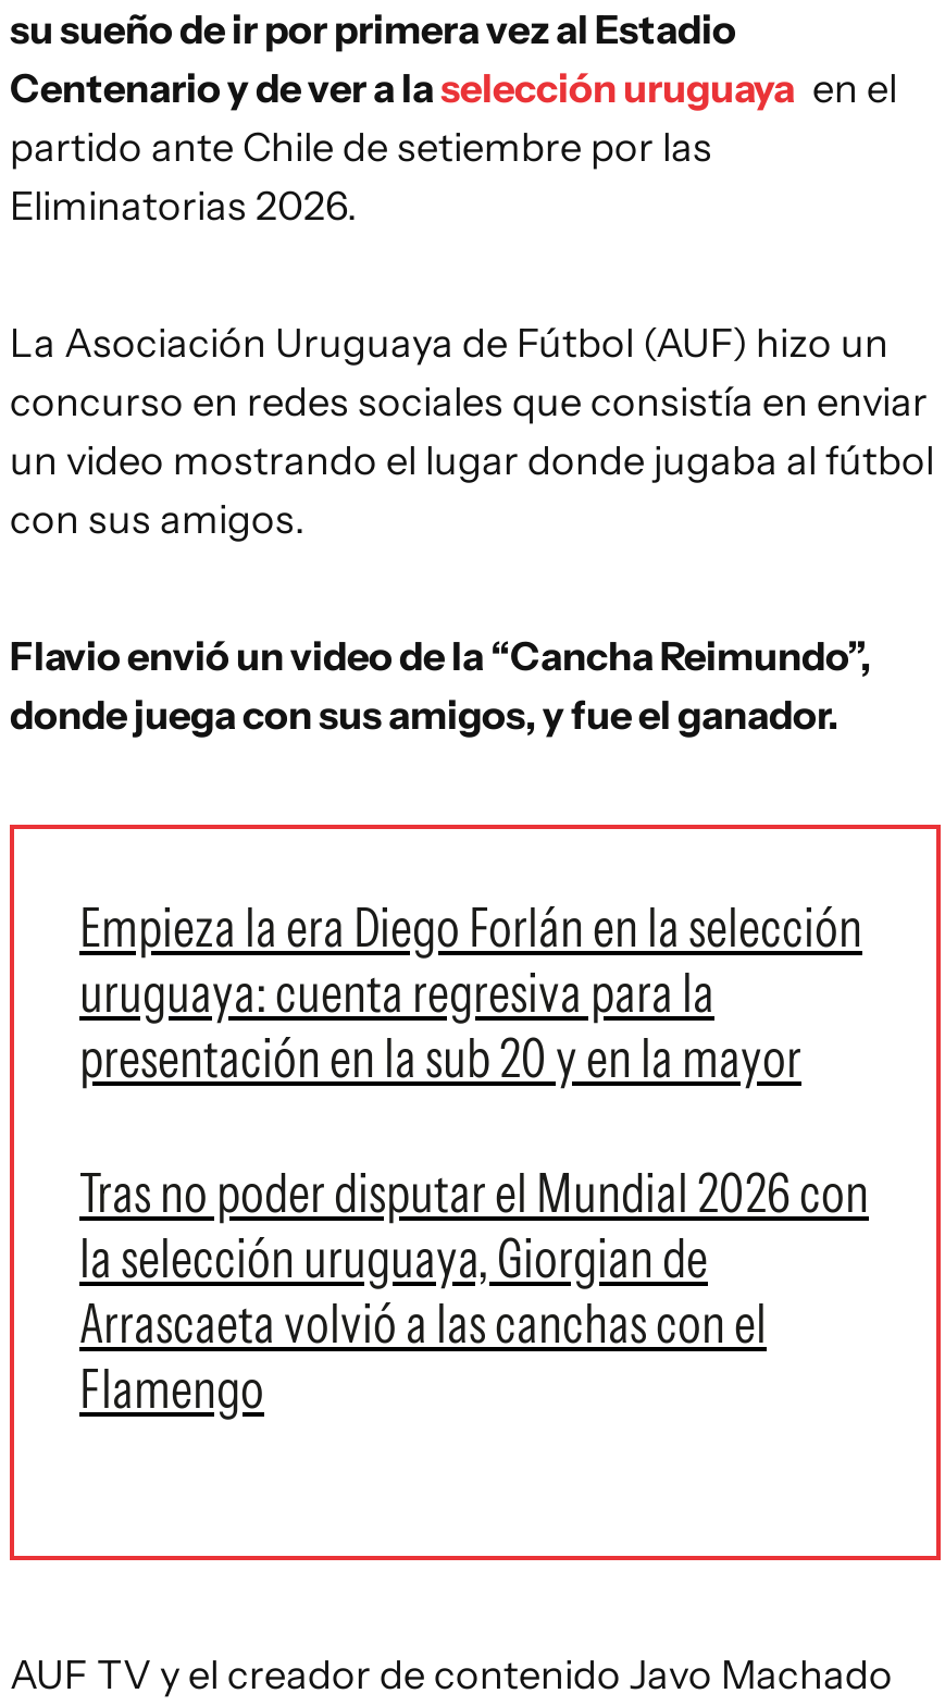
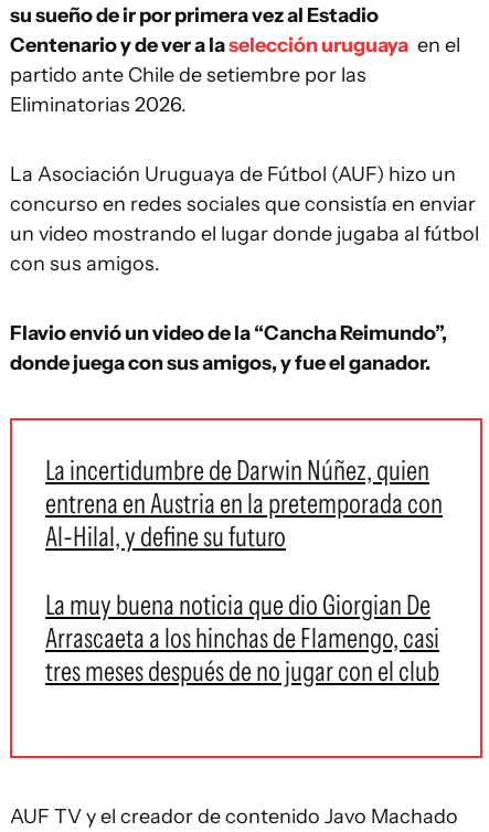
- Empieza la era Diego Forlán en la selección
- uruguaya: cuenta regresiva para la
- presentación en la sub 20 y en la mayor
+ La incertidumbre de Darwin Núñez, quien
+ entrena en Austria en la pretemporada con
+ Al-Hilal, y define su futuro

- Tras no poder disputar el Mundial 2026 con
- la selección uruguaya, Giorgian de
- Arrascaeta volvió a las canchas con el
- Flamengo
+ La muy buena noticia que dio Giorgian De
+ Arrascaeta a los hinchas de Flamengo, casi
+ tres meses después de no jugar con el club
